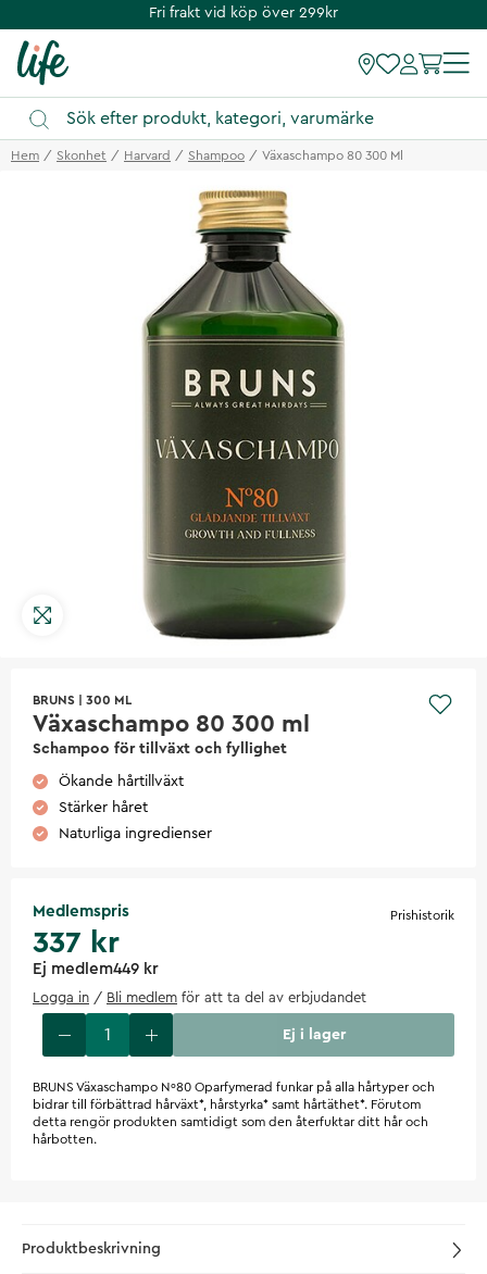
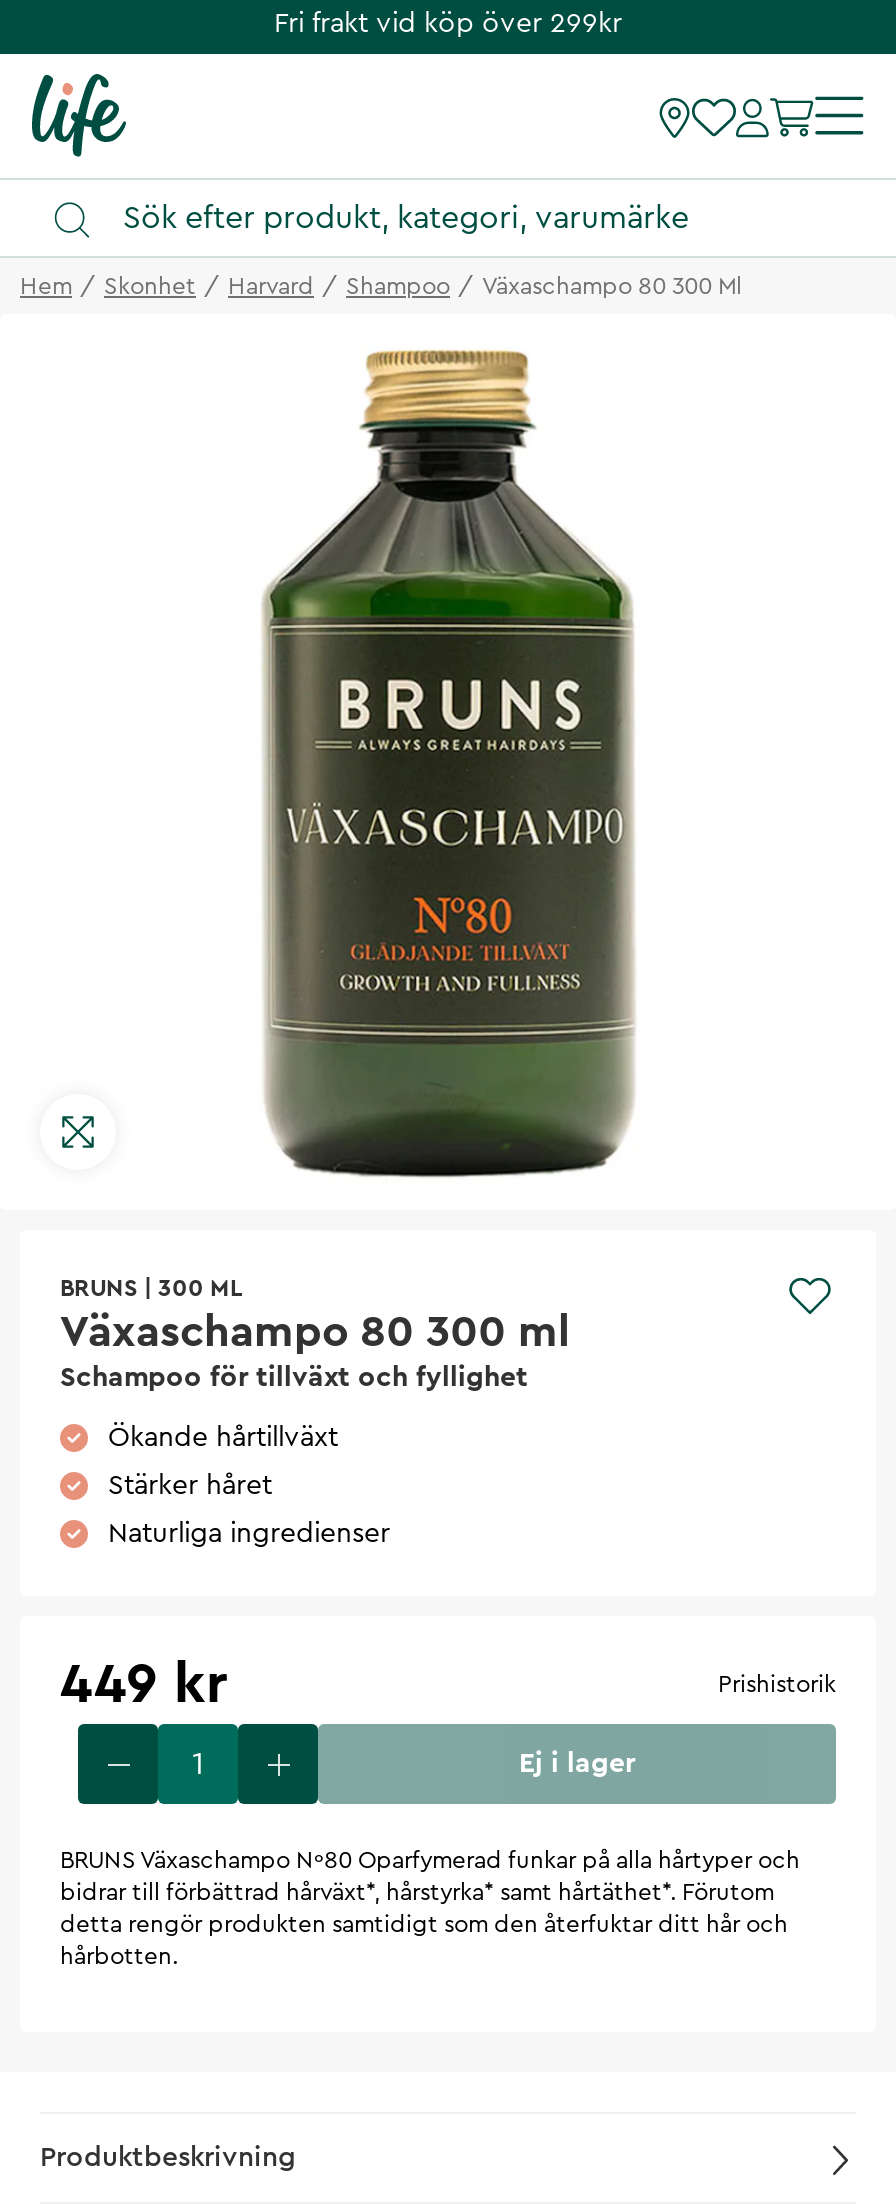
- Medlemspris
- 337 kr
- Ej medlem449 kr
- Logga in / Bli medlem för att ta del av erbjudandet
+ 449 kr
